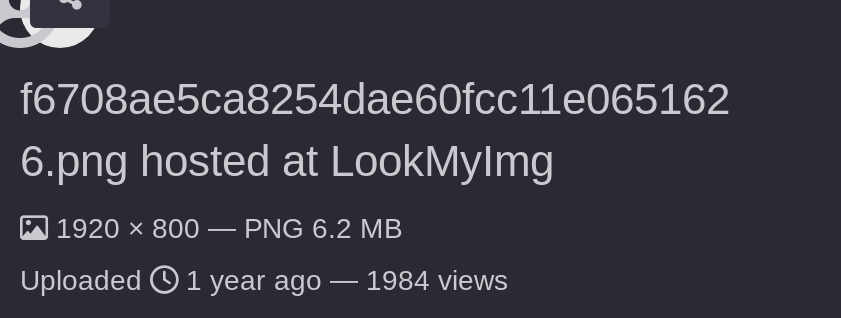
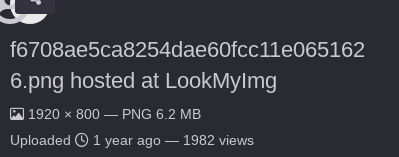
- 1 year ago — 1984 views
+ 1 year ago — 1982 views
